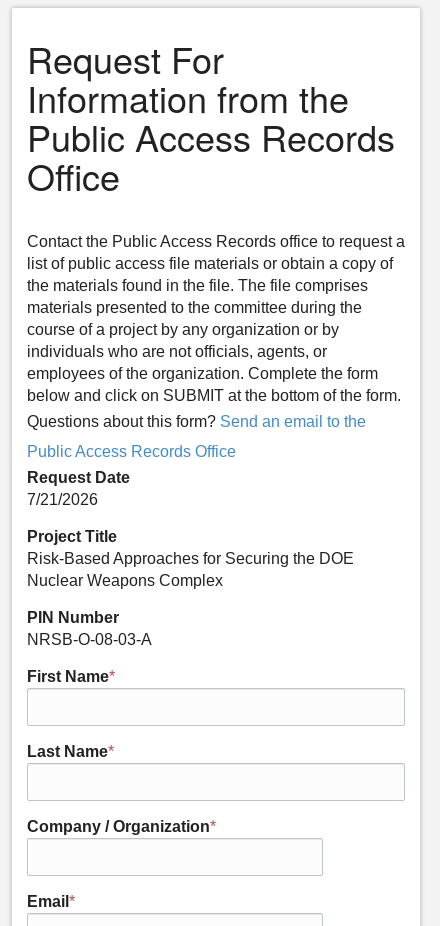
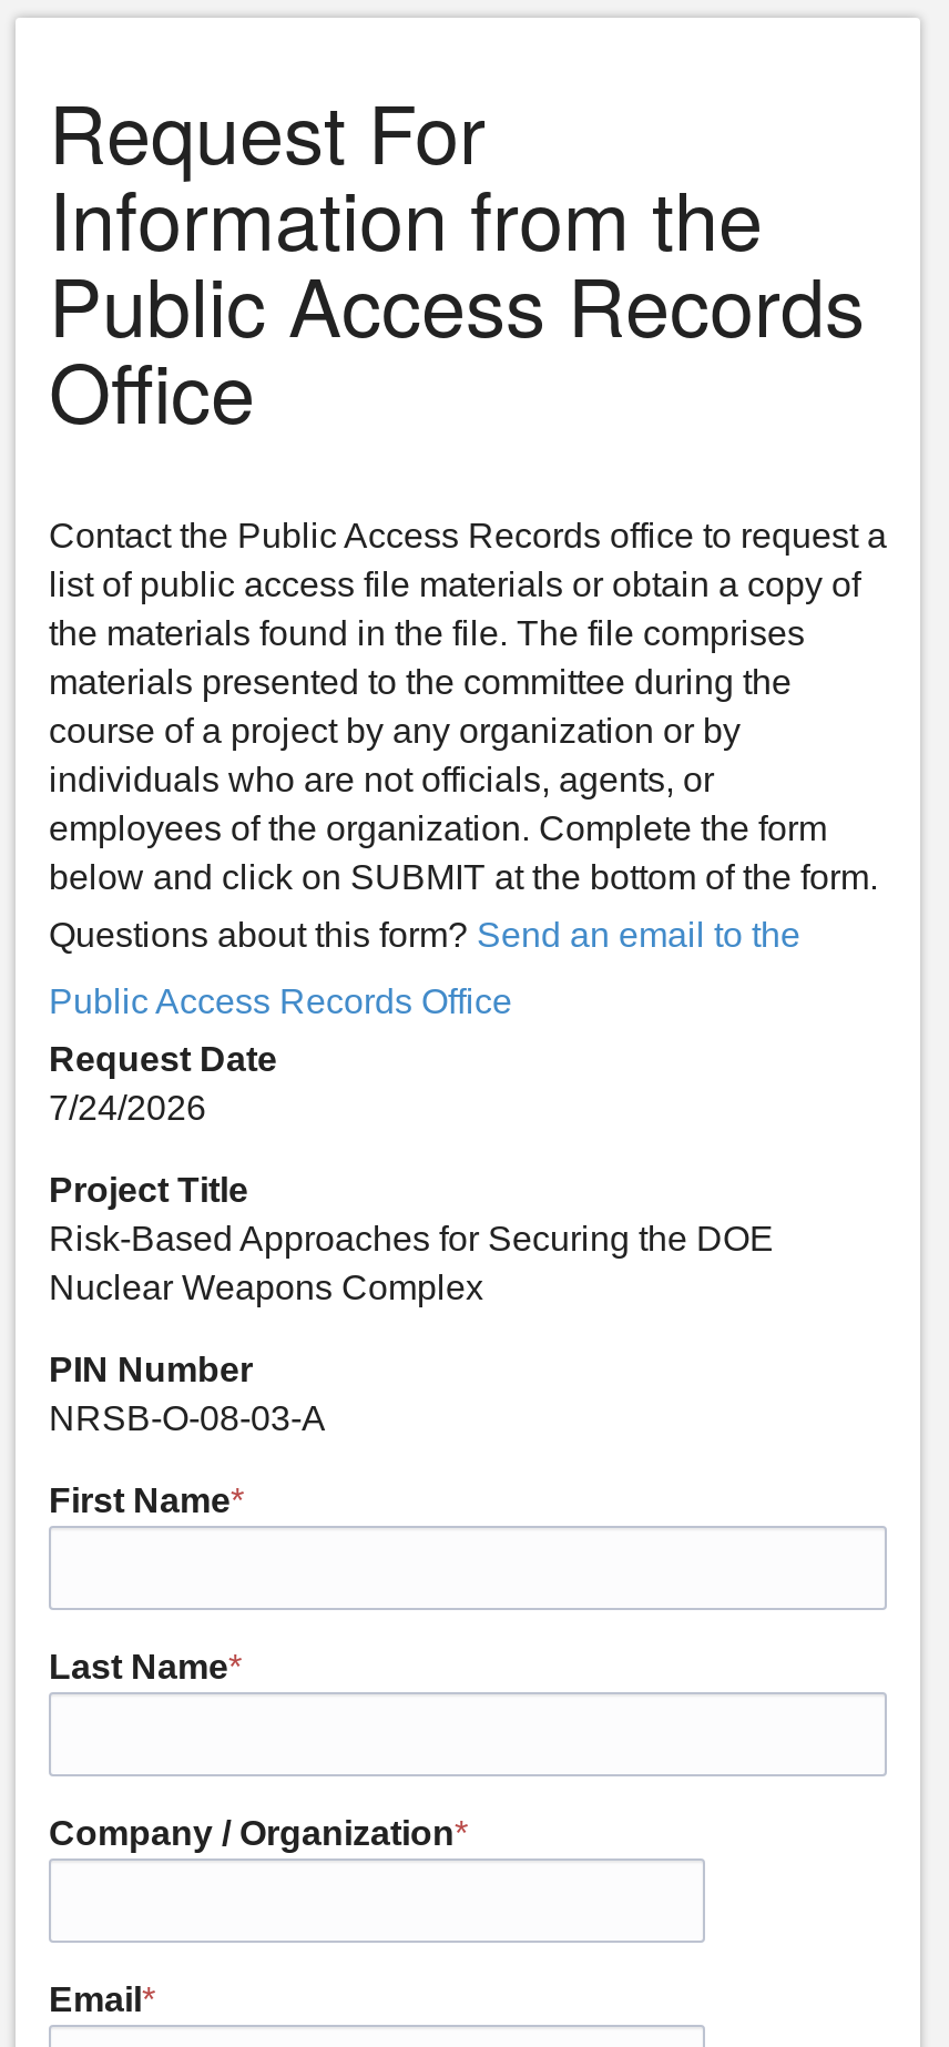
- 7/21/2026
+ 7/24/2026
